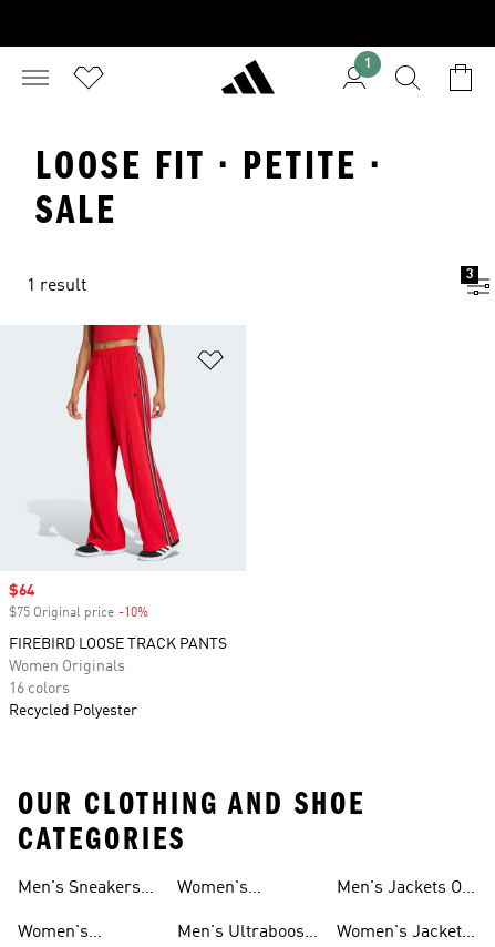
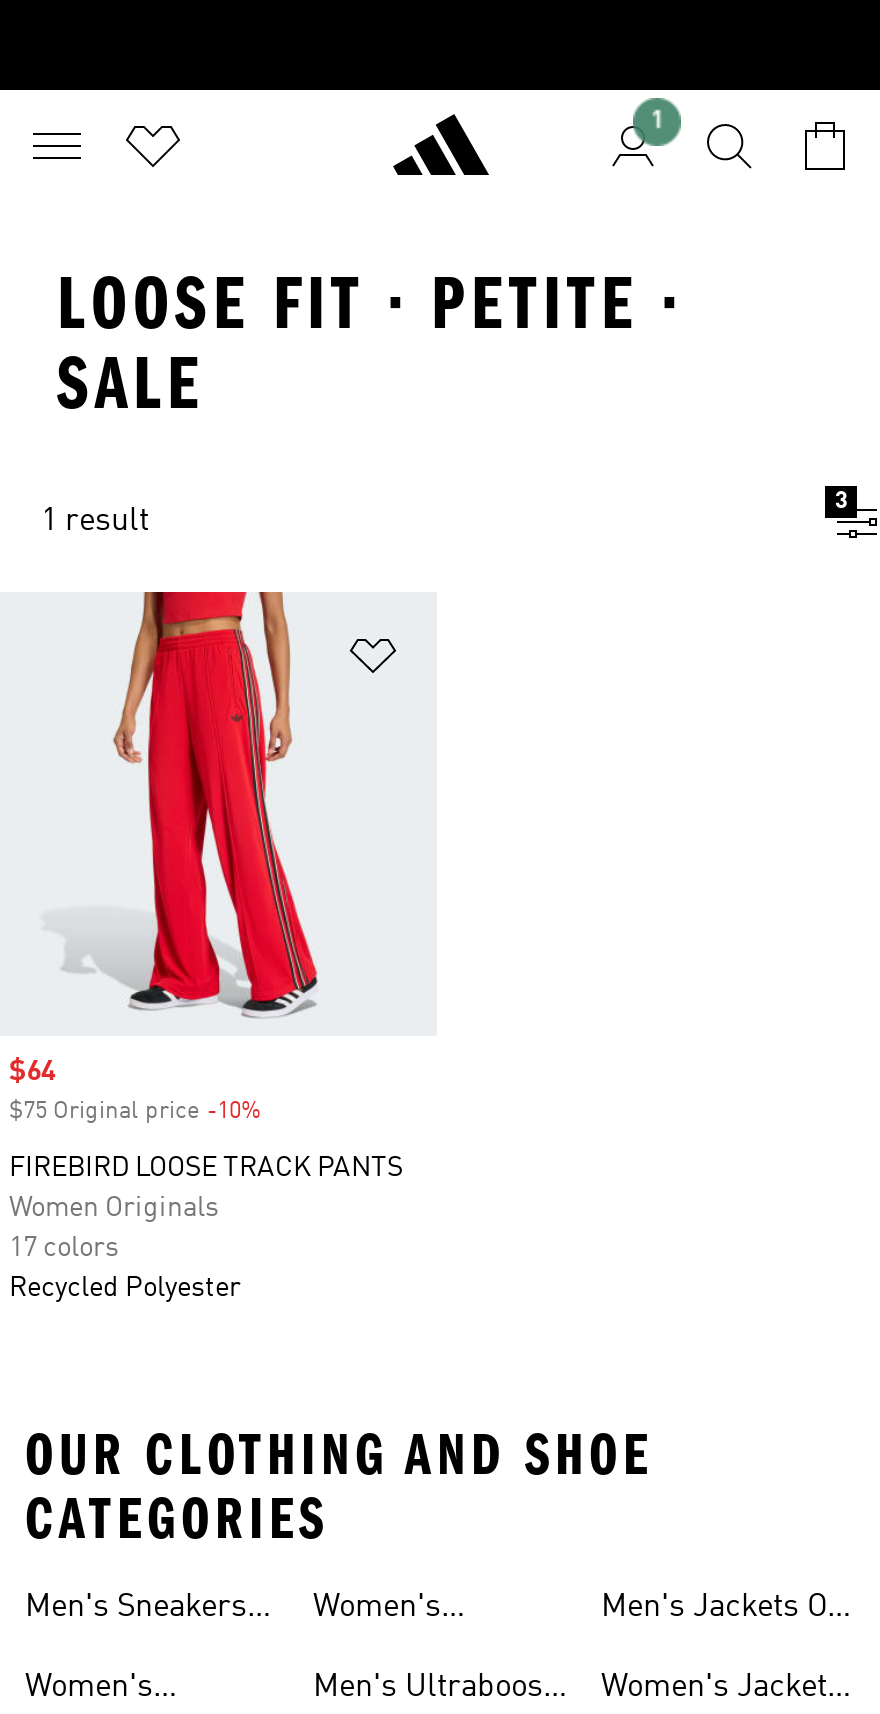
- 16 colors
+ 17 colors
